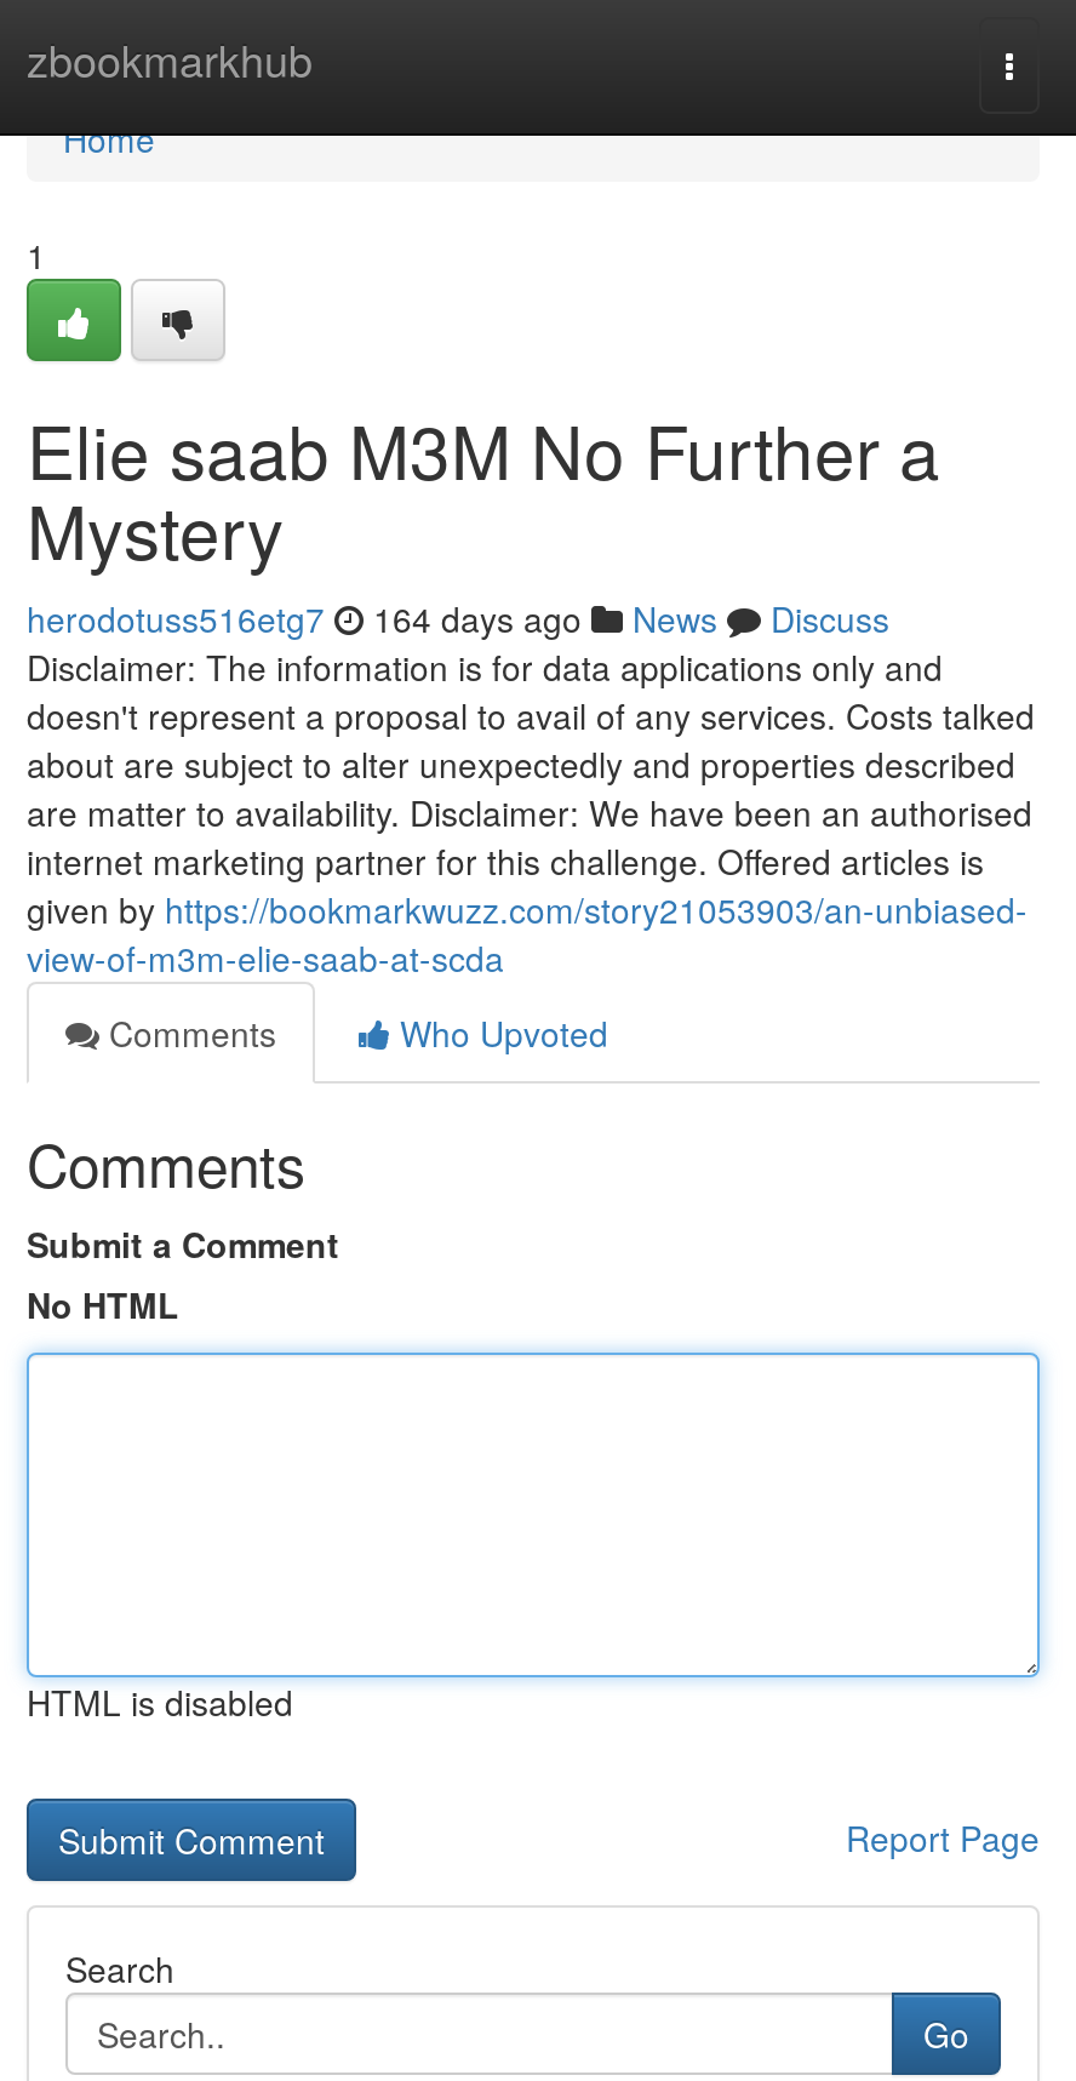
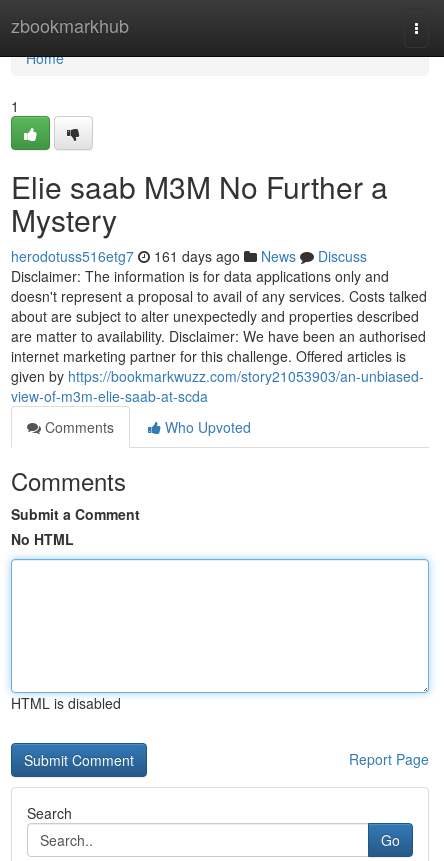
- herodotuss516etg7 164 days ago News Discuss
+ herodotuss516etg7 161 days ago News Discuss
